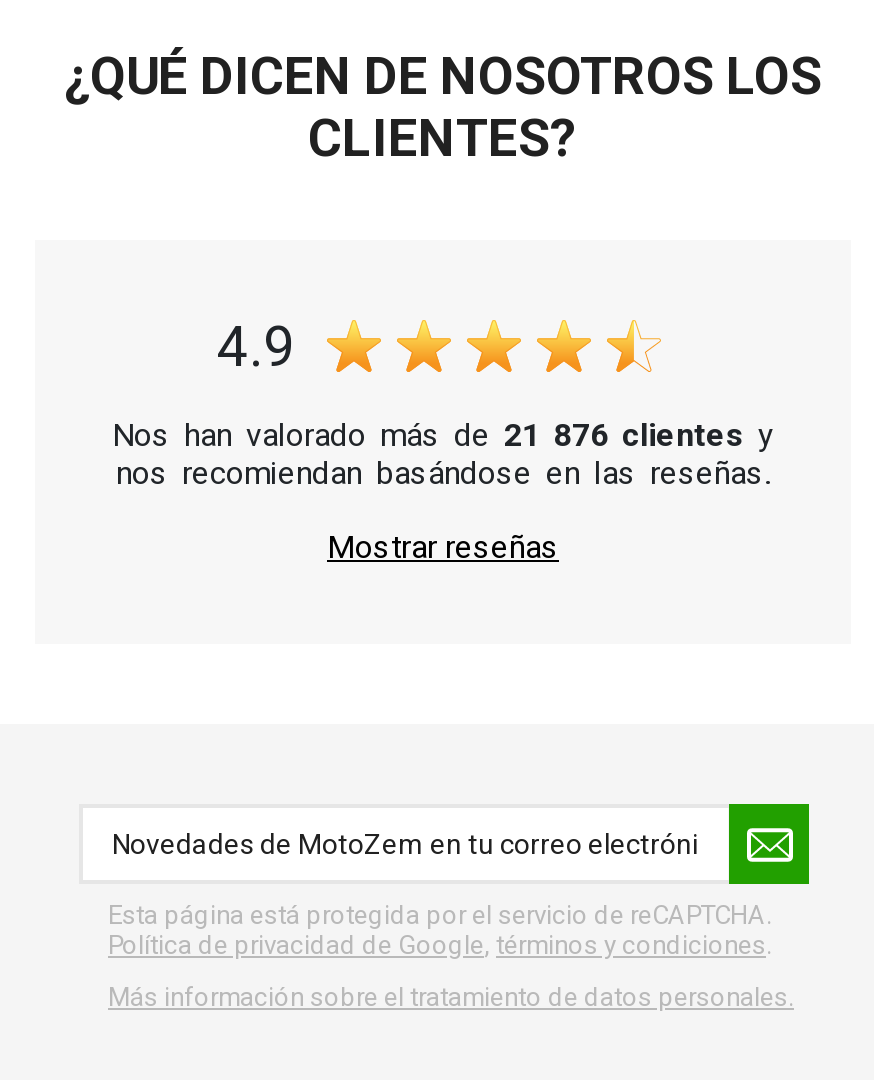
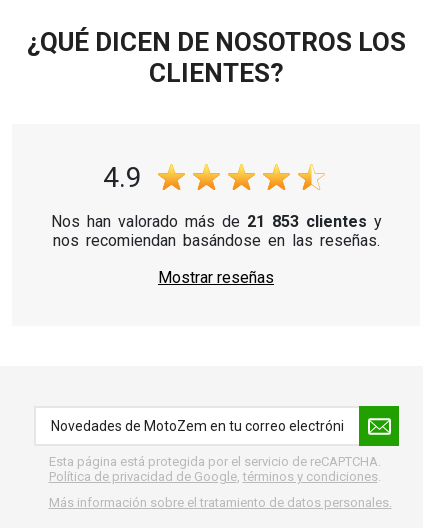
- Nos han valorado más de 21 876 clientes y
+ Nos han valorado más de 21 853 clientes y
